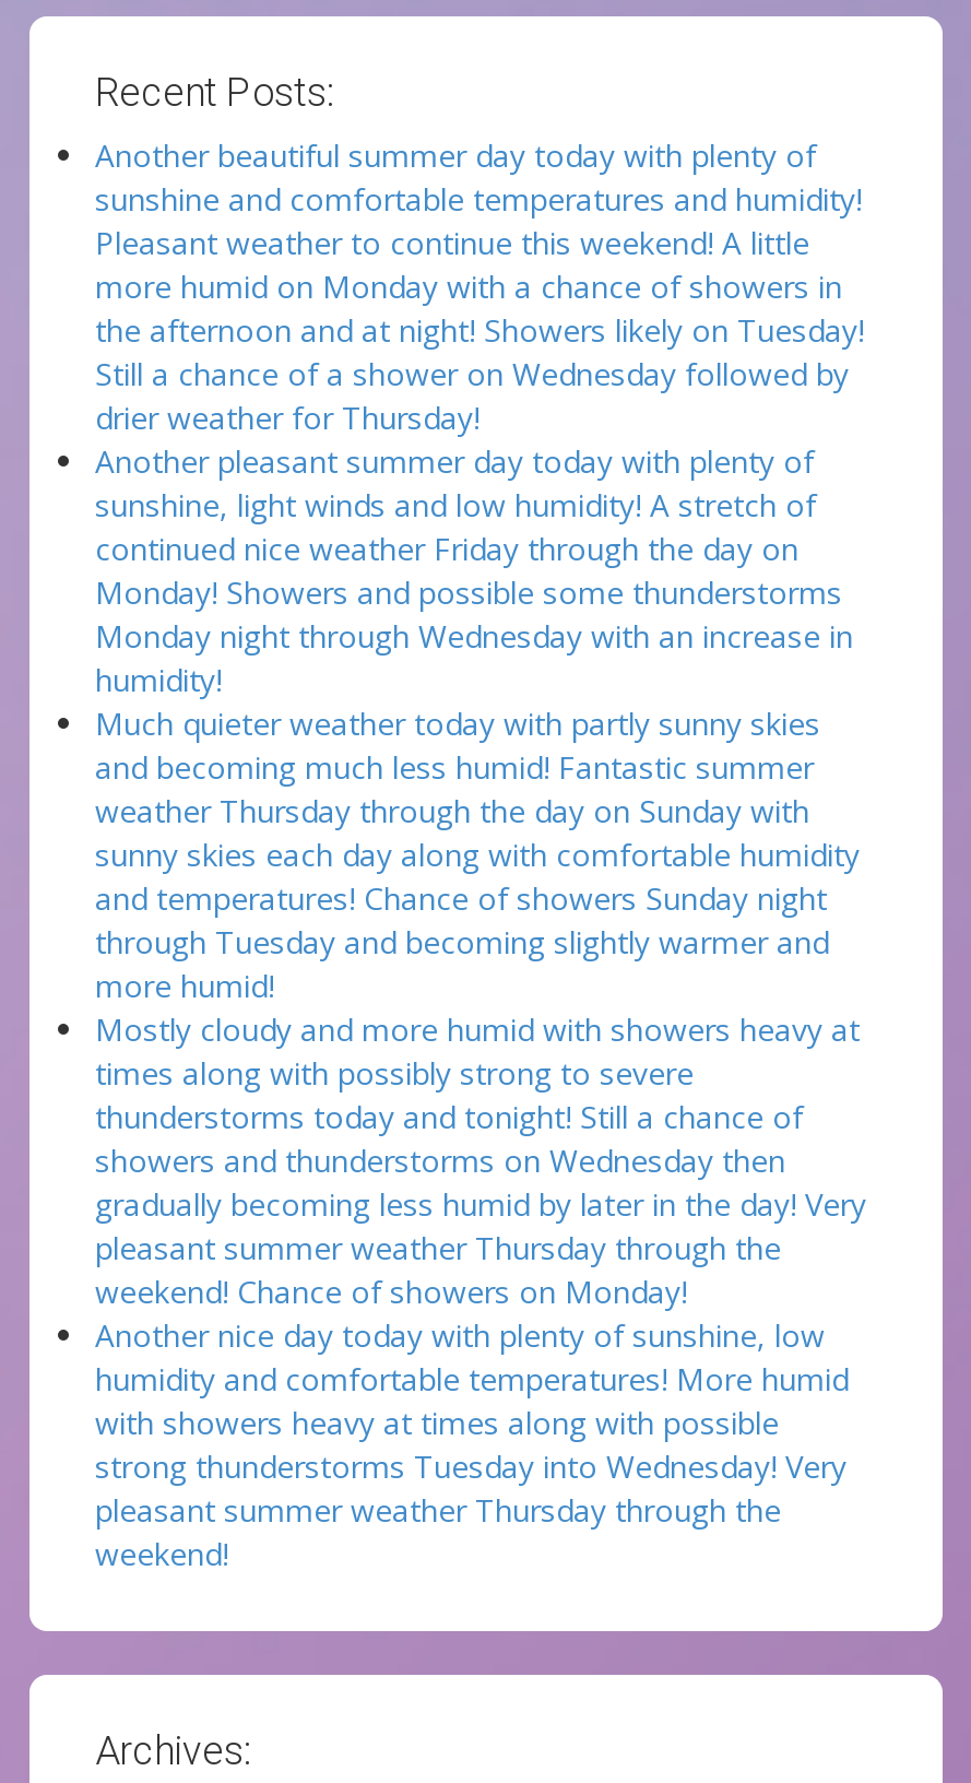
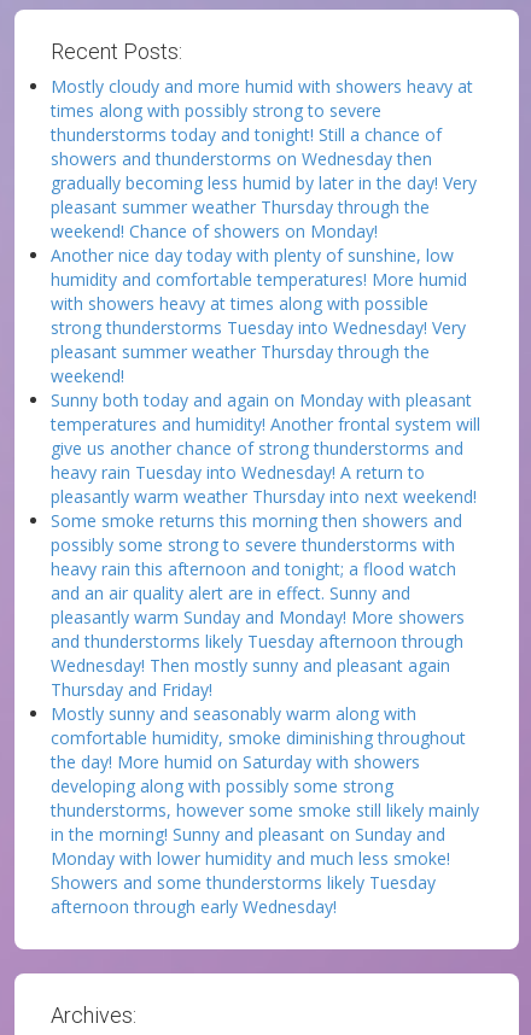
- Another beautiful summer day today with plenty of
- sunshine and comfortable temperatures and humidity!
- Pleasant weather to continue this weekend! A little
- more humid on Monday with a chance of showers in
- the afternoon and at night! Showers likely on Tuesday!
- Still a chance of a shower on Wednesday followed by
- drier weather for Thursday!
- Another pleasant summer day today with plenty of
- sunshine, light winds and low humidity! A stretch of
- continued nice weather Friday through the day on
- Monday! Showers and possible some thunderstorms
- Monday night through Wednesday with an increase in
- humidity!
- Much quieter weather today with partly sunny skies
- and becoming much less humid! Fantastic summer
- weather Thursday through the day on Sunday with
- sunny skies each day along with comfortable humidity
- and temperatures! Chance of showers Sunday night
- through Tuesday and becoming slightly warmer and
- more humid!

moved up: Mostly cloudy and more humid with showers heavy at | times along with possibly strong to severe | thunderstorms today and tonight! Still a chance of | ... | pleasant summer weather Thursday through the | weekend!

+ Sunny both today and again on Monday with pleasant
+ temperatures and humidity! Another frontal system will
+ give us another chance of strong thunderstorms and
+ heavy rain Tuesday into Wednesday! A return to
+ pleasantly warm weather Thursday into next weekend!
+ Some smoke returns this morning then showers and
+ possibly some strong to severe thunderstorms with
+ heavy rain this afternoon and tonight; a flood watch
+ and an air quality alert are in effect. Sunny and
+ pleasantly warm Sunday and Monday! More showers
+ and thunderstorms likely Tuesday afternoon through
+ Wednesday! Then mostly sunny and pleasant again
+ Thursday and Friday!
+ Mostly sunny and seasonably warm along with
+ comfortable humidity, smoke diminishing throughout
+ the day! More humid on Saturday with showers
+ developing along with possibly some strong
+ thunderstorms, however some smoke still likely mainly
+ in the morning! Sunny and pleasant on Sunday and
+ Monday with lower humidity and much less smoke!
+ Showers and some thunderstorms likely Tuesday
+ afternoon through early Wednesday!
